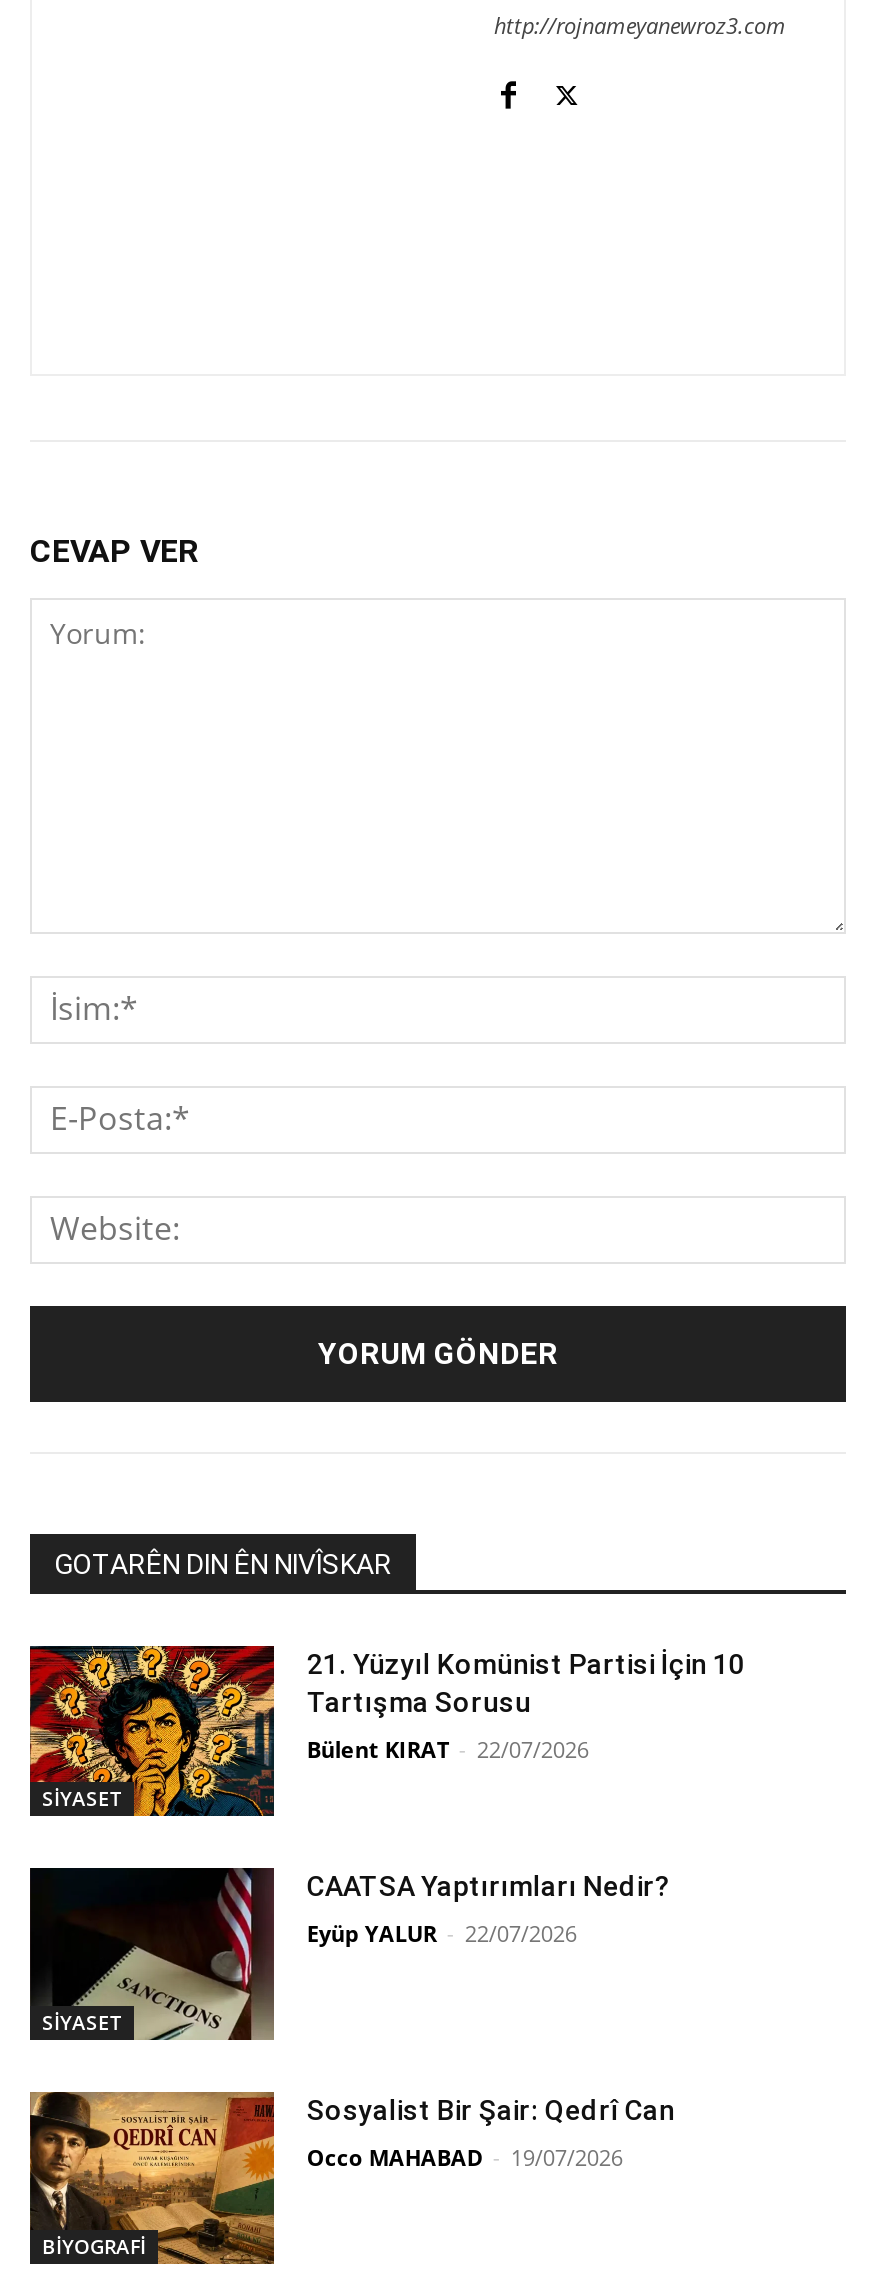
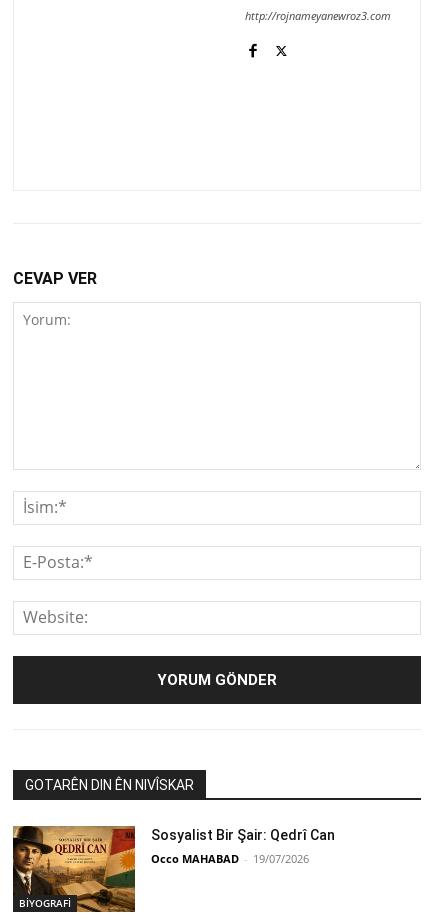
- [image]
- SİYASET

- 21. Yüzyıl Komünist Partisi İçin 10
- Tartışma Sorusu
- Bülent KIRAT - 22/07/2026

- [image]
- SİYASET

- CAATSA Yaptırımları Nedir?
- Eyüp YALUR - 22/07/2026
